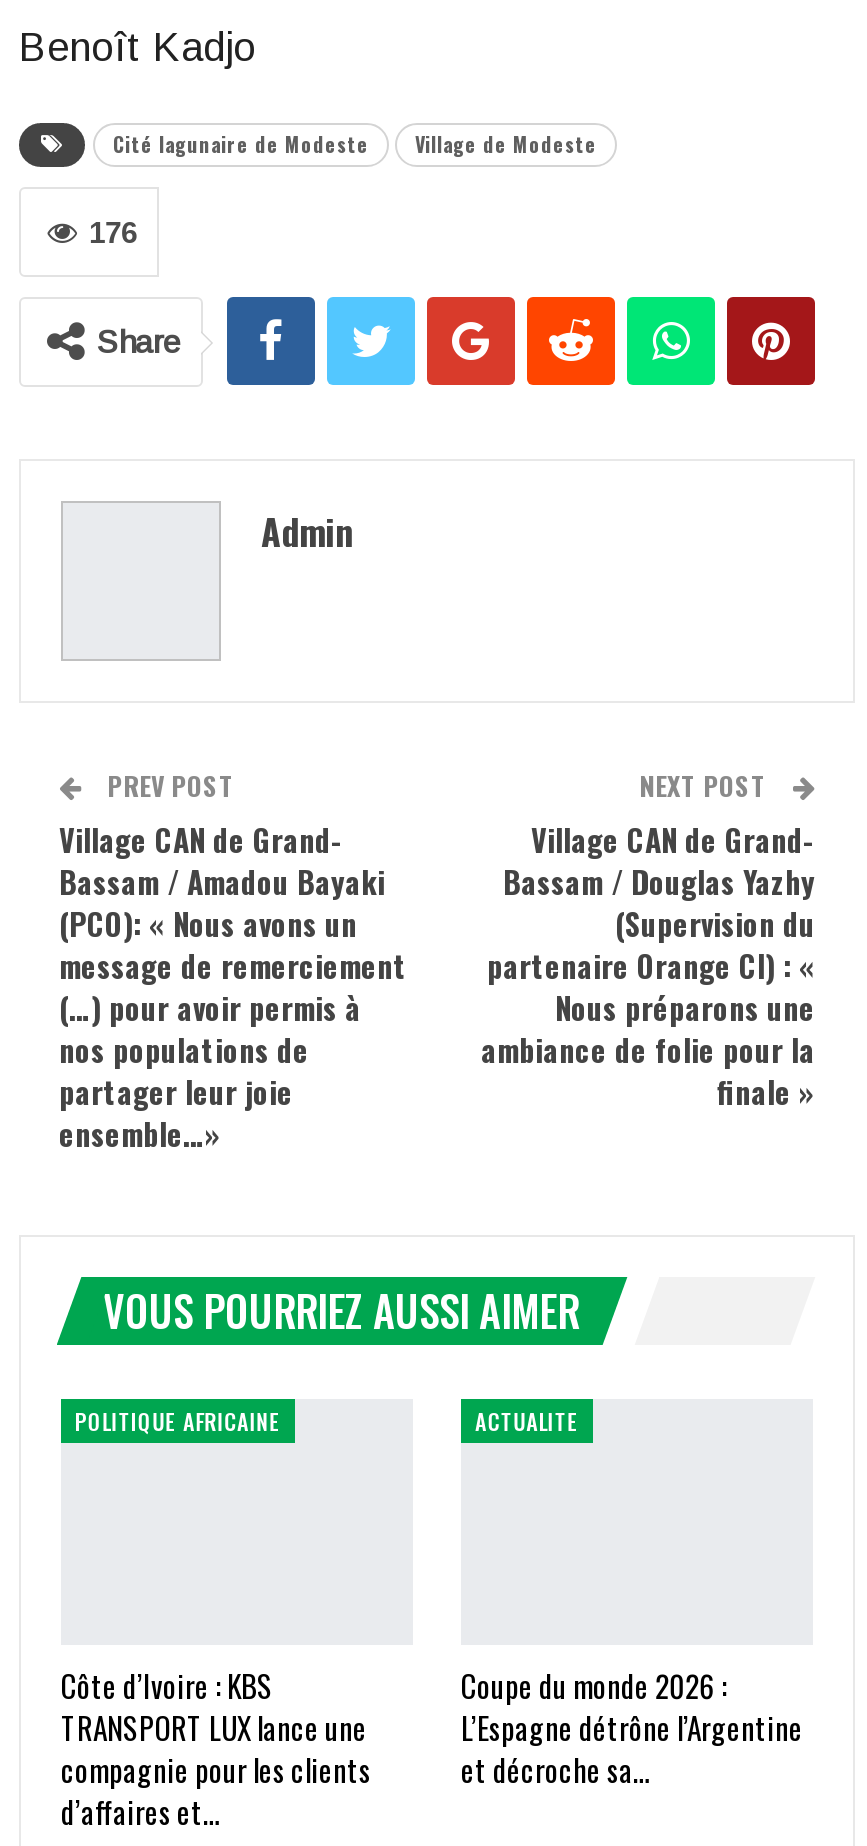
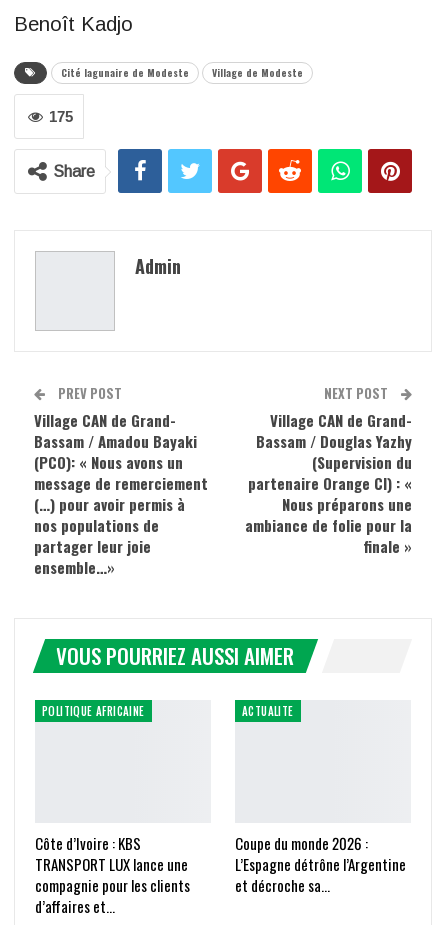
- 176
+ 175
